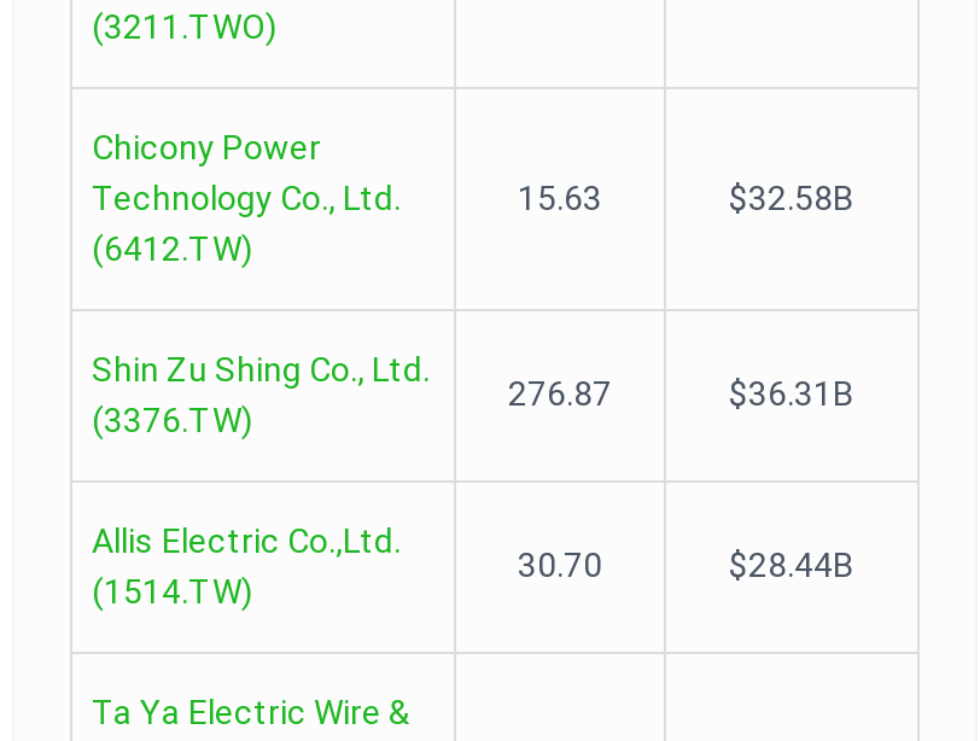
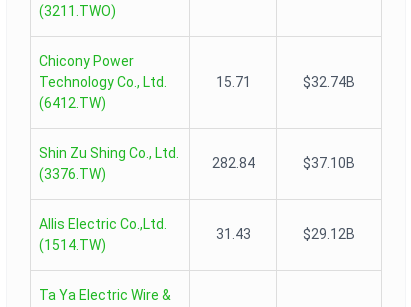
- 15.63
- $32.58B
+ 15.71
+ $32.74B

- 276.87
- $36.31B
+ 282.84
+ $37.10B

- 30.70
- $28.44B
+ 31.43
+ $29.12B
